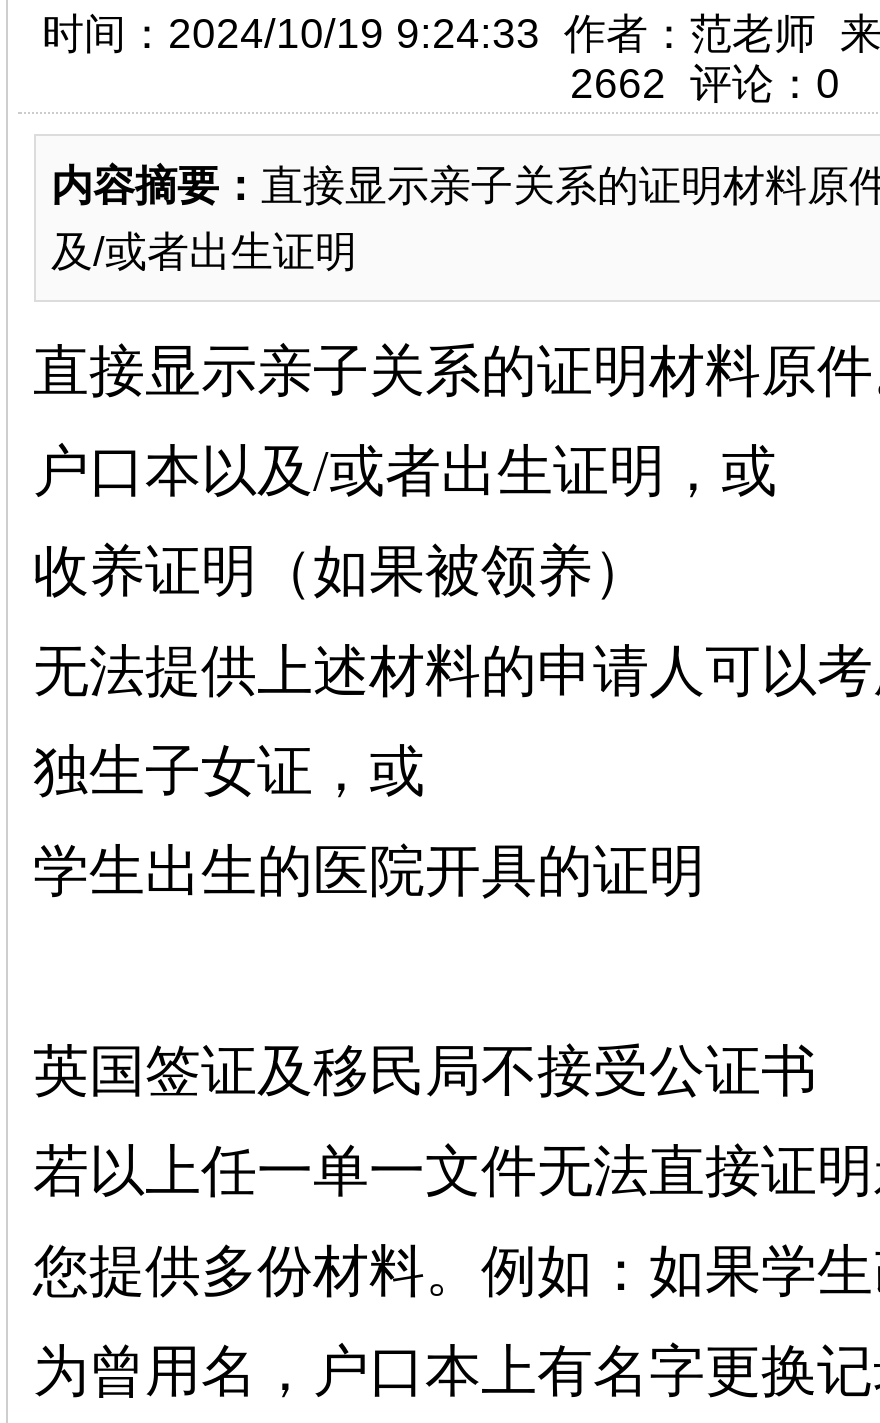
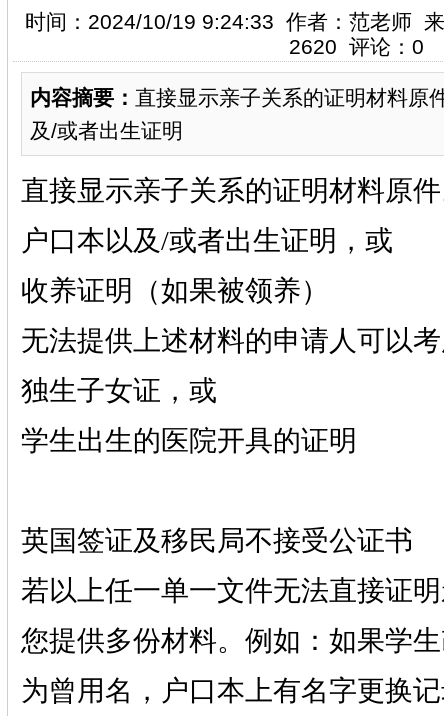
- 2662 评论：0
+ 2620 评论：0
